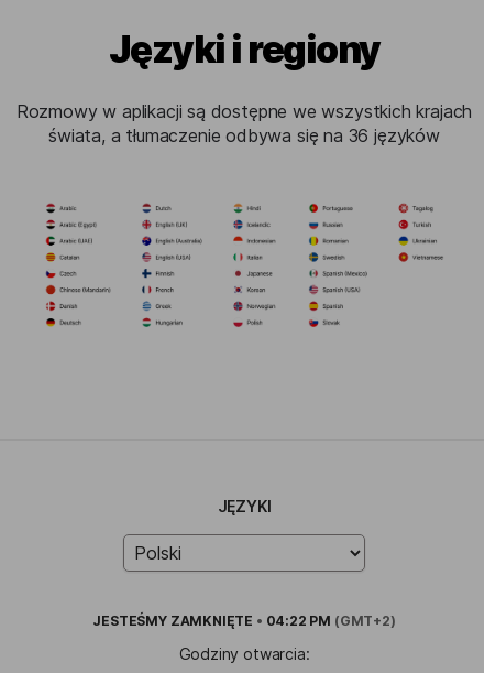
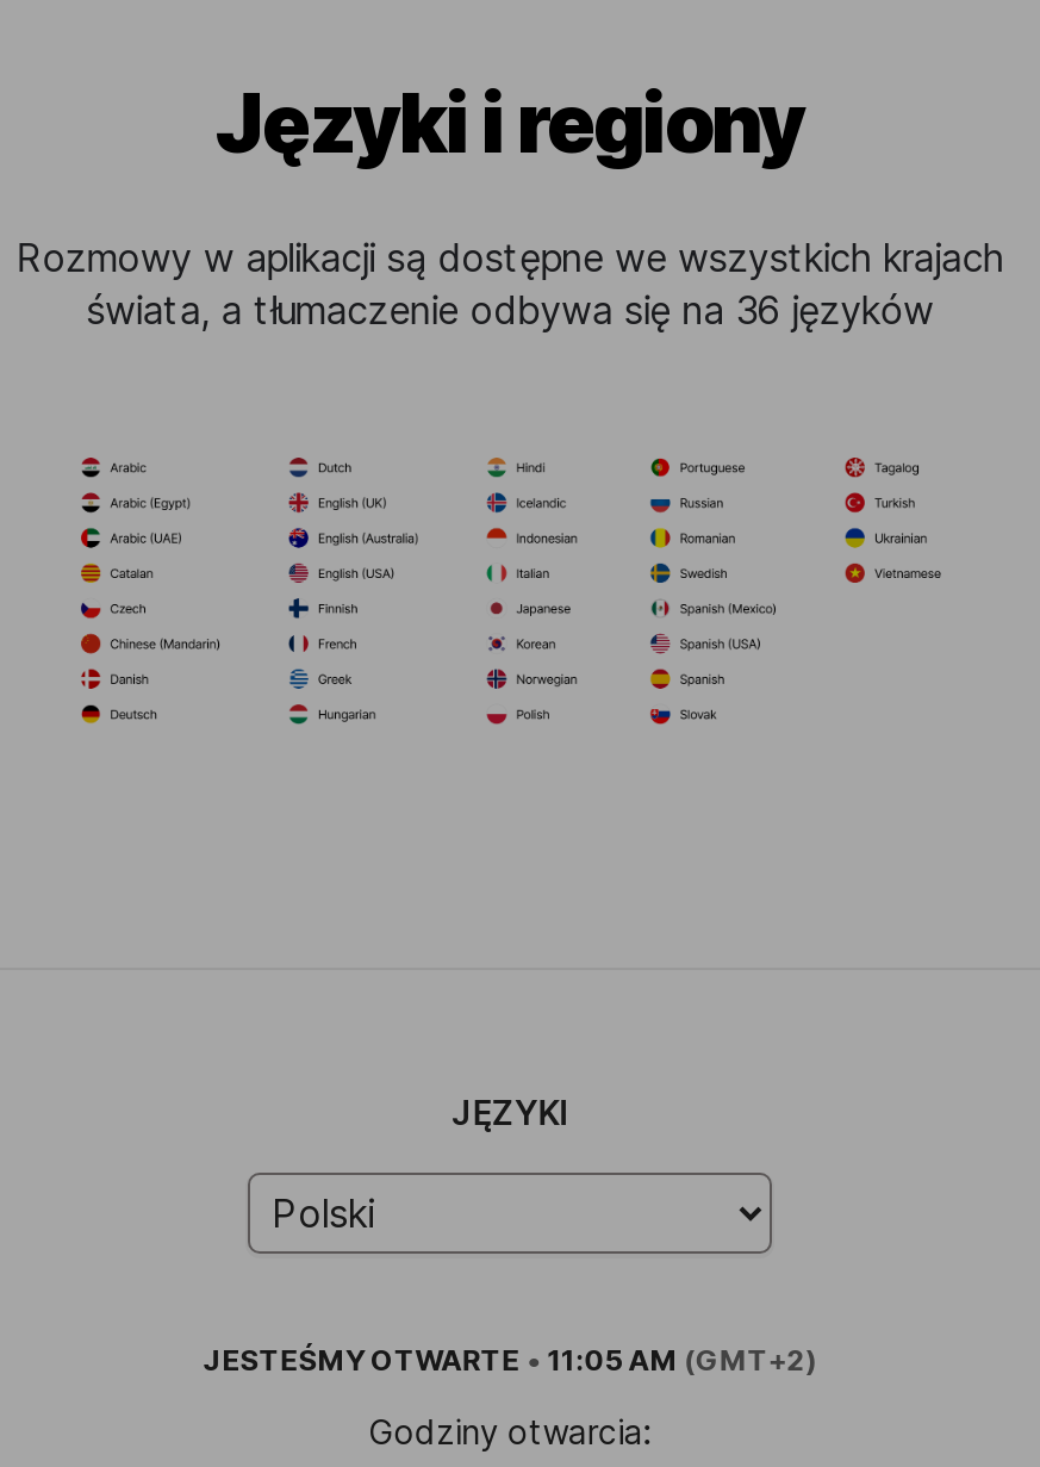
- JESTEŚMYZAMKNIĘTE • 04:22 PM (GMT+2)
+ JESTEŚMYOTWARTE • 11:05 AM (GMT+2)
